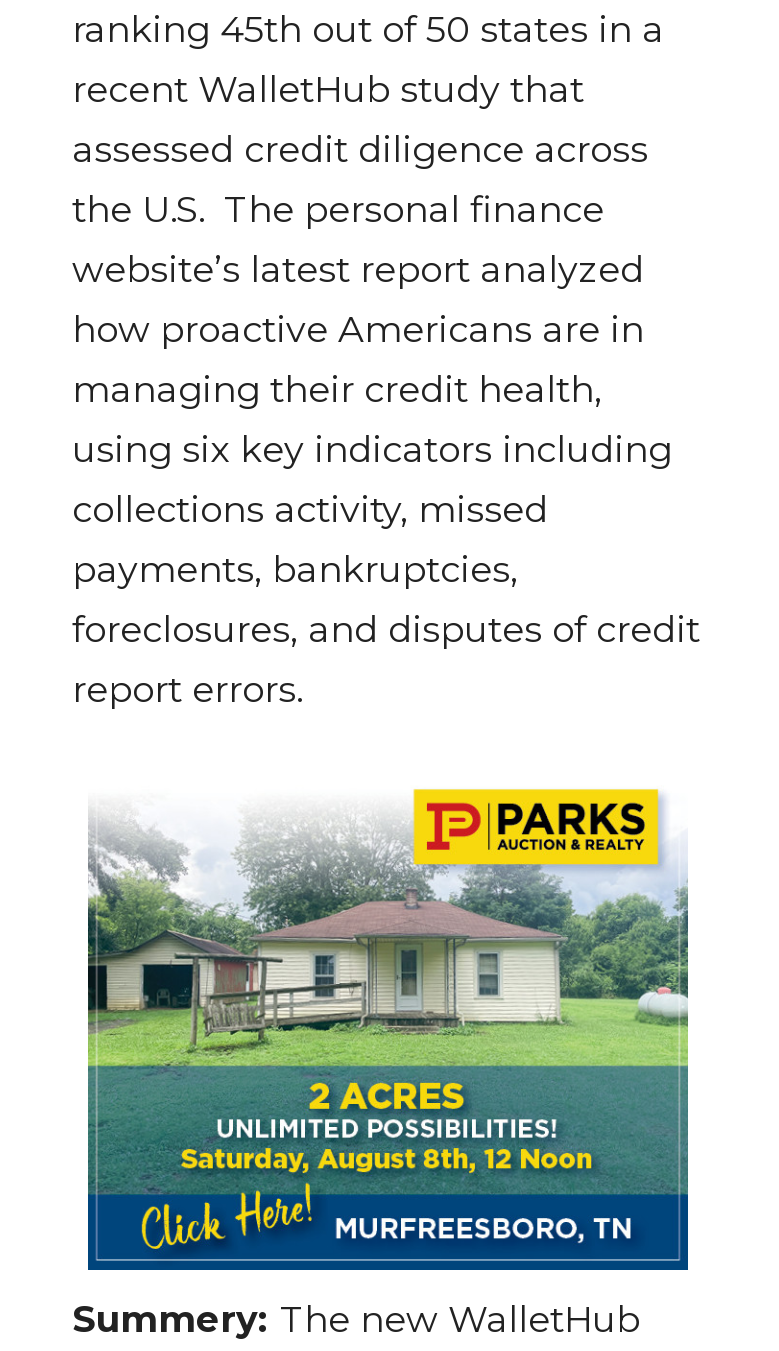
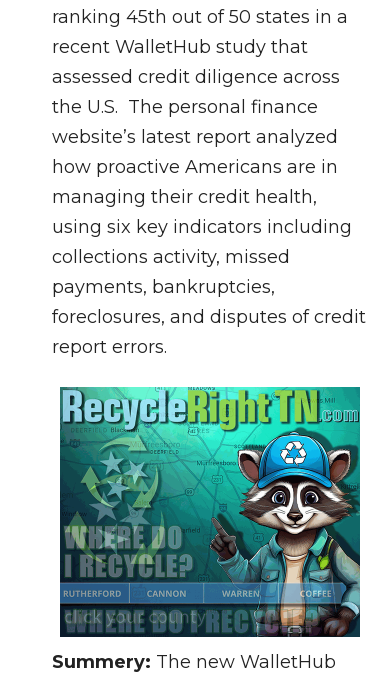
- [image]
+ [image]
